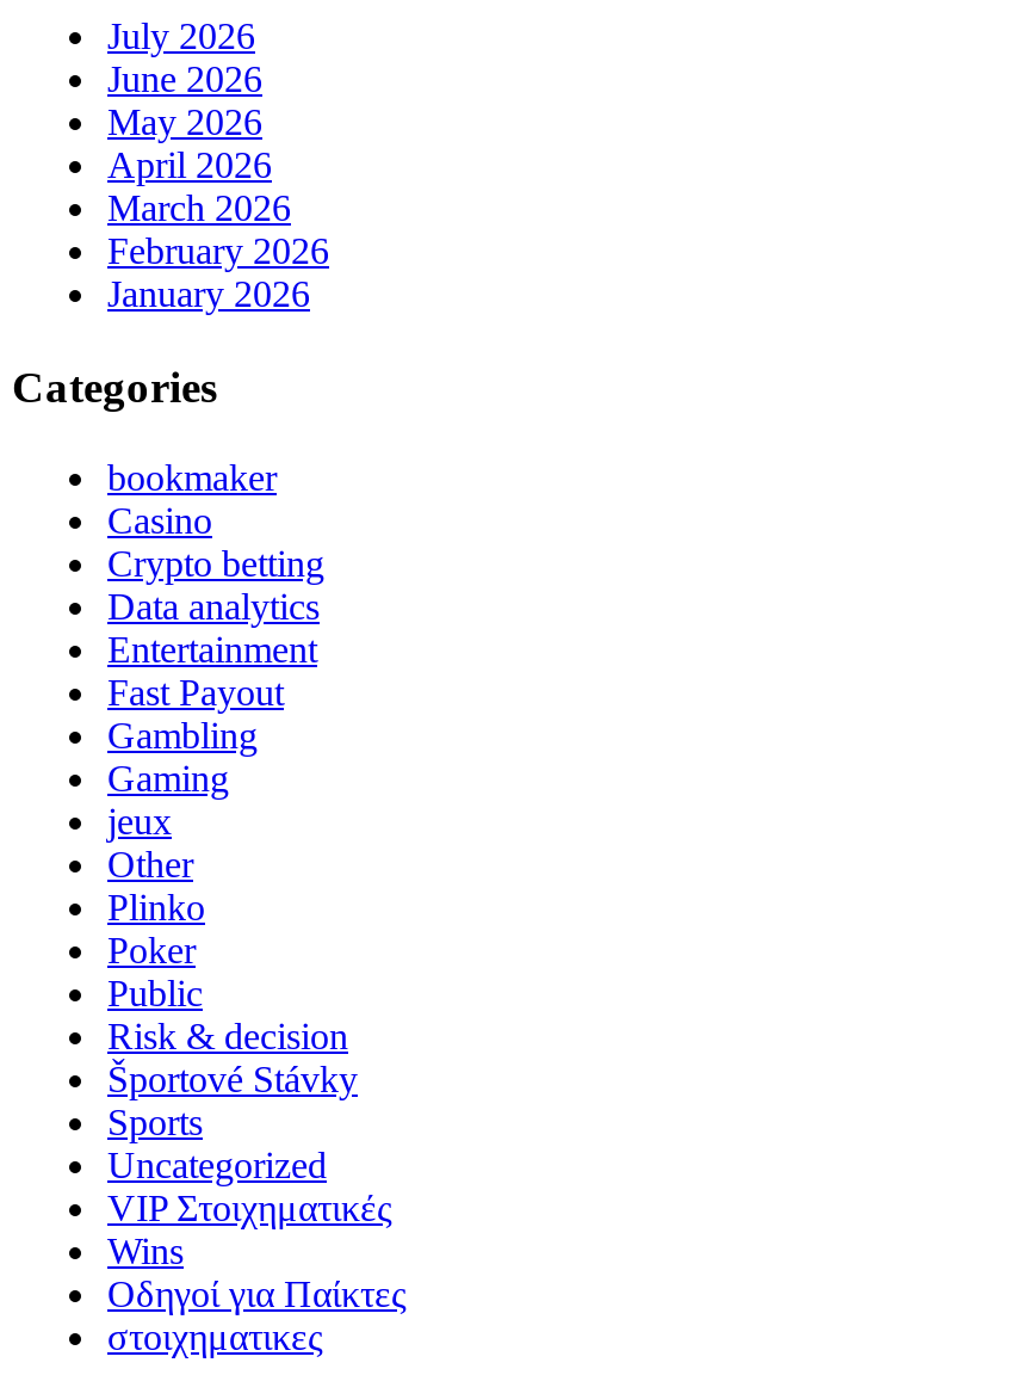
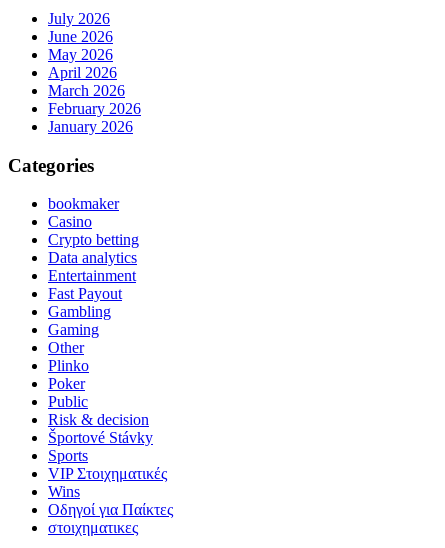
- jeux

- Uncategorized
